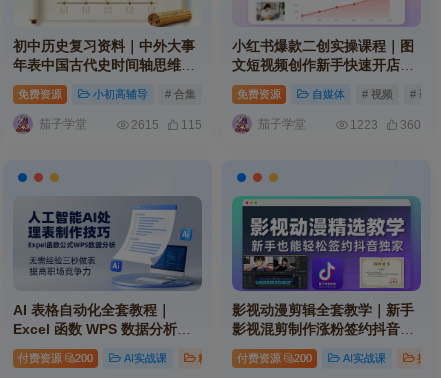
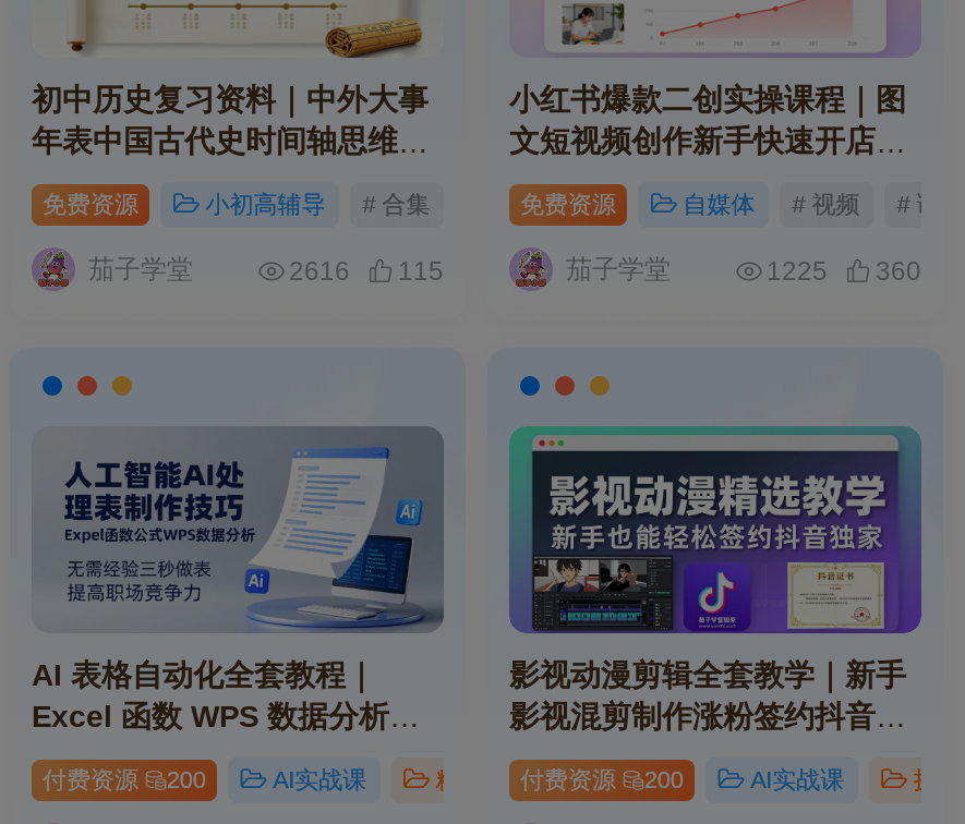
- 2615 115
+ 2616 115

- 1223 360
+ 1225 360
